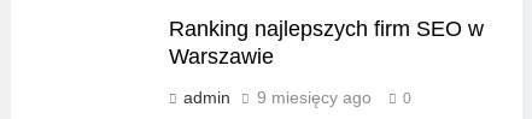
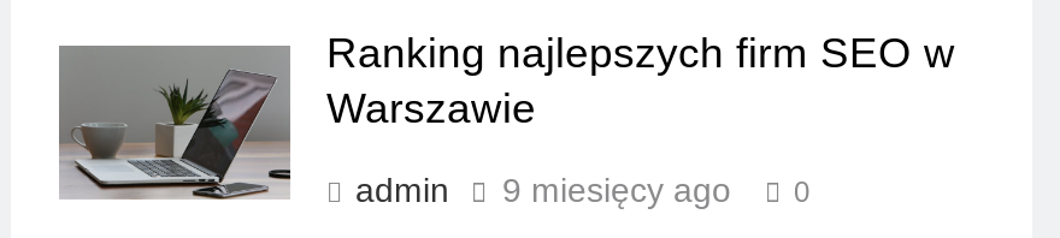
+ [image]
